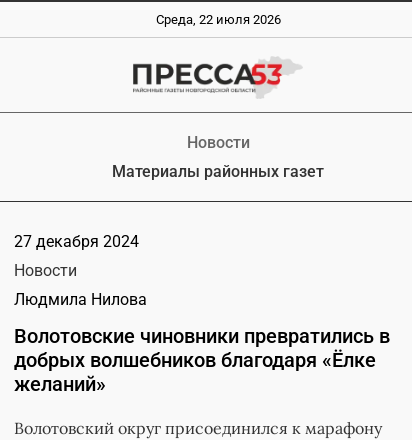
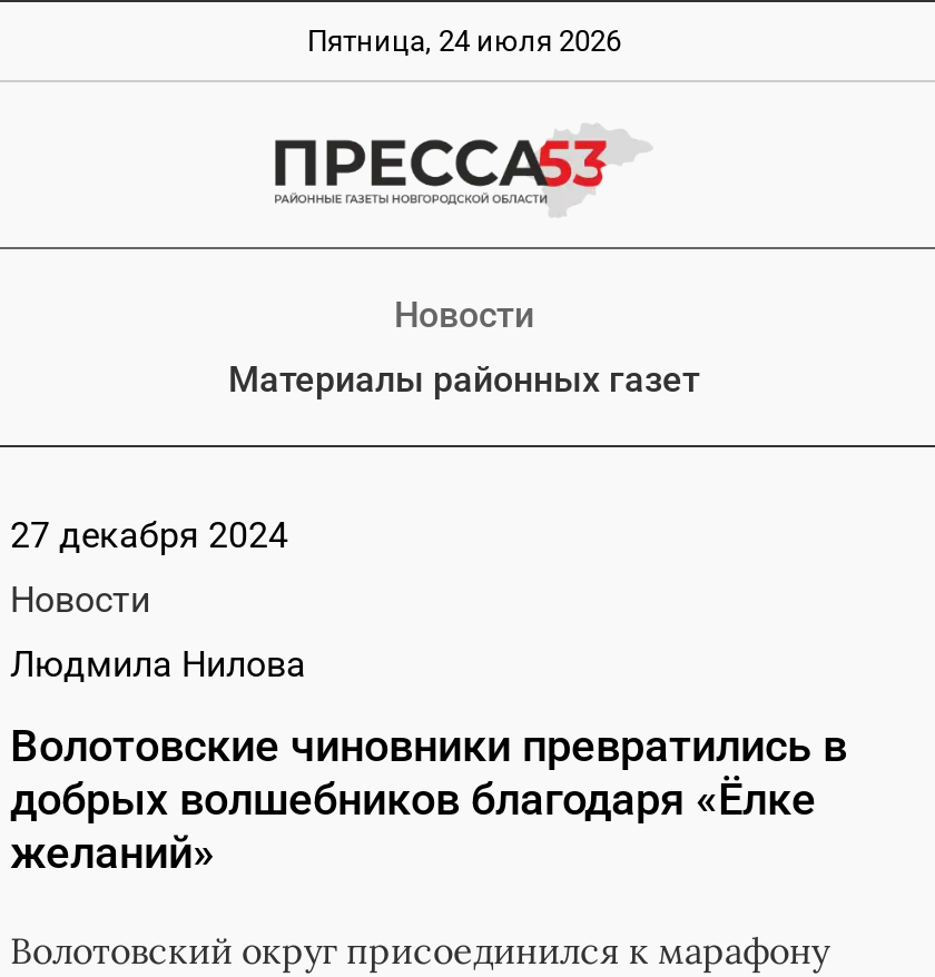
- Среда, 22 июля 2026
+ Пятница, 24 июля 2026
